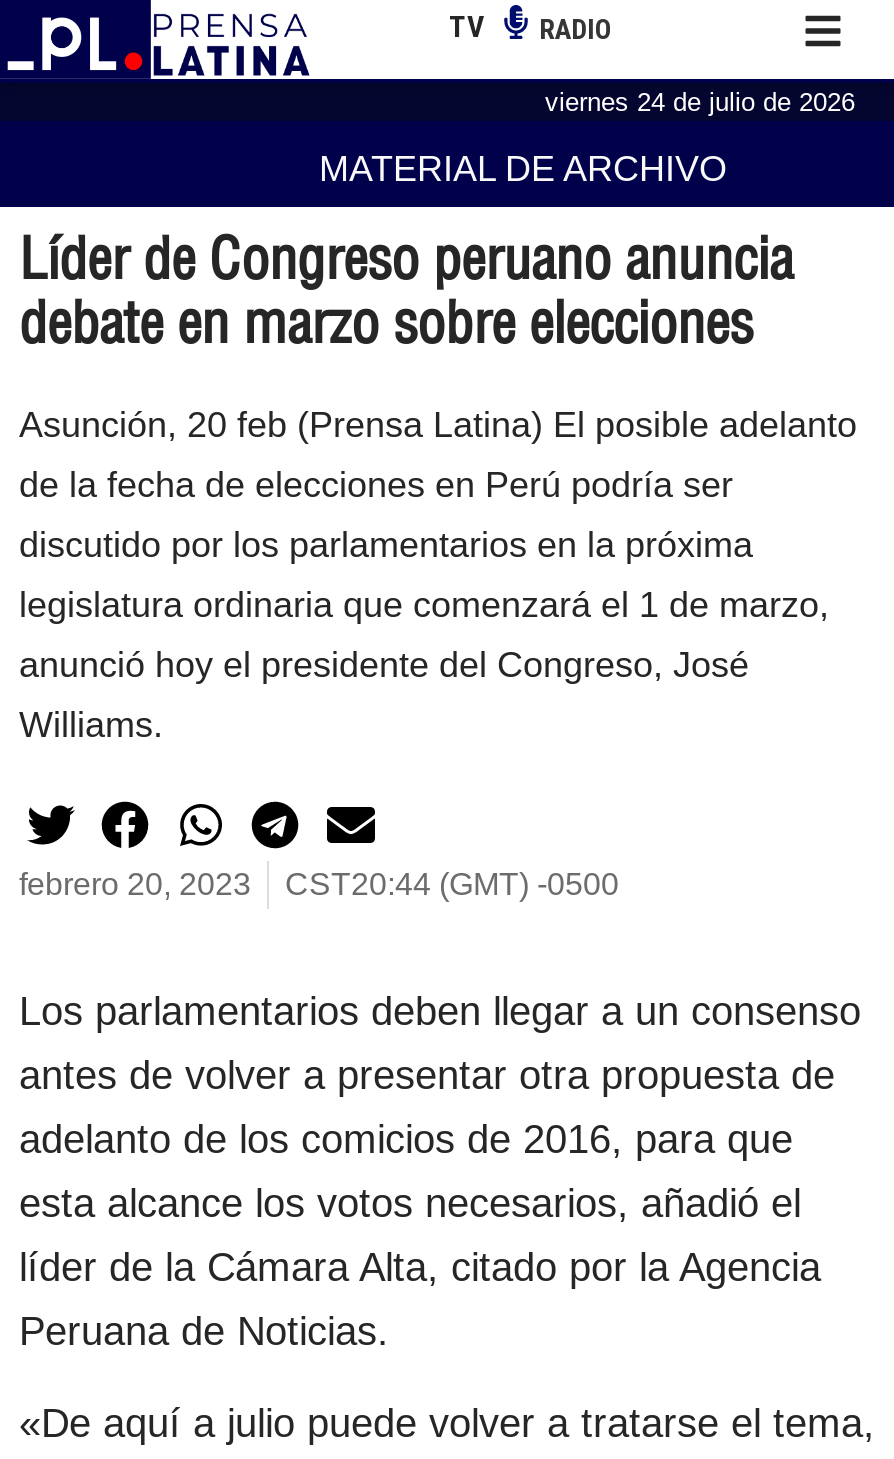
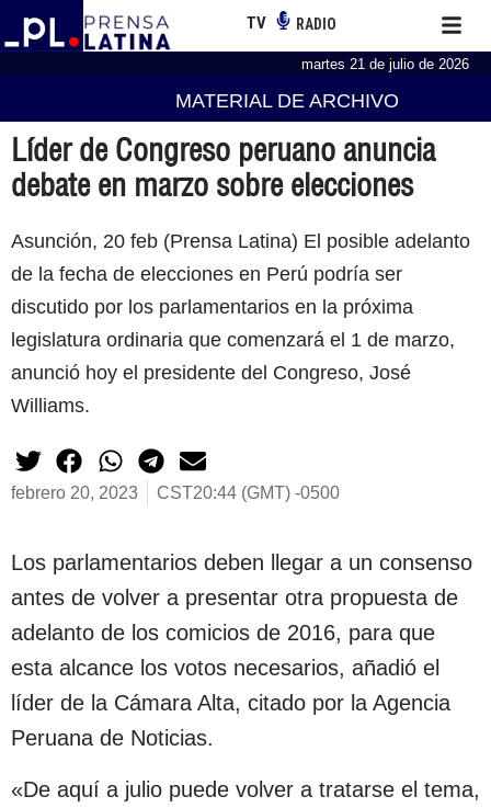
- viernes 24 de julio de 2026
+ martes 21 de julio de 2026
